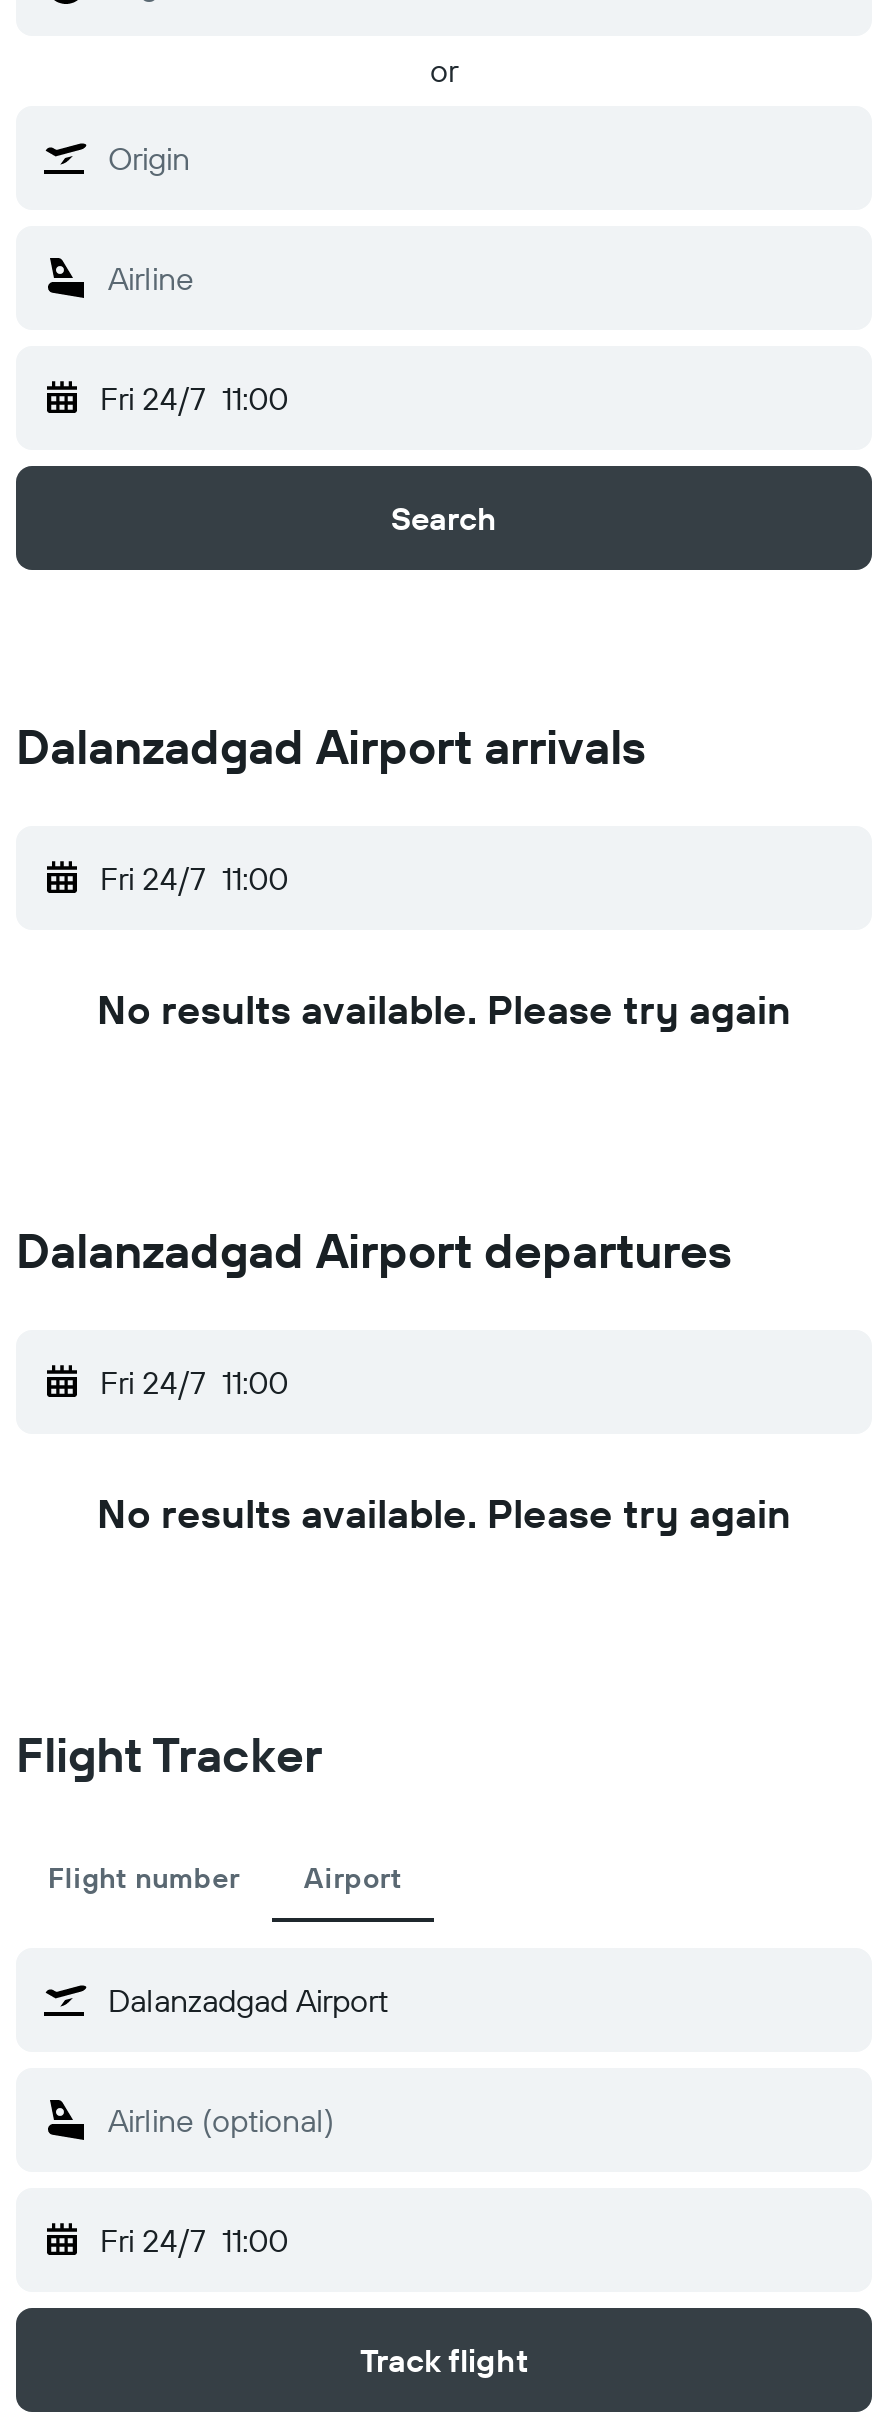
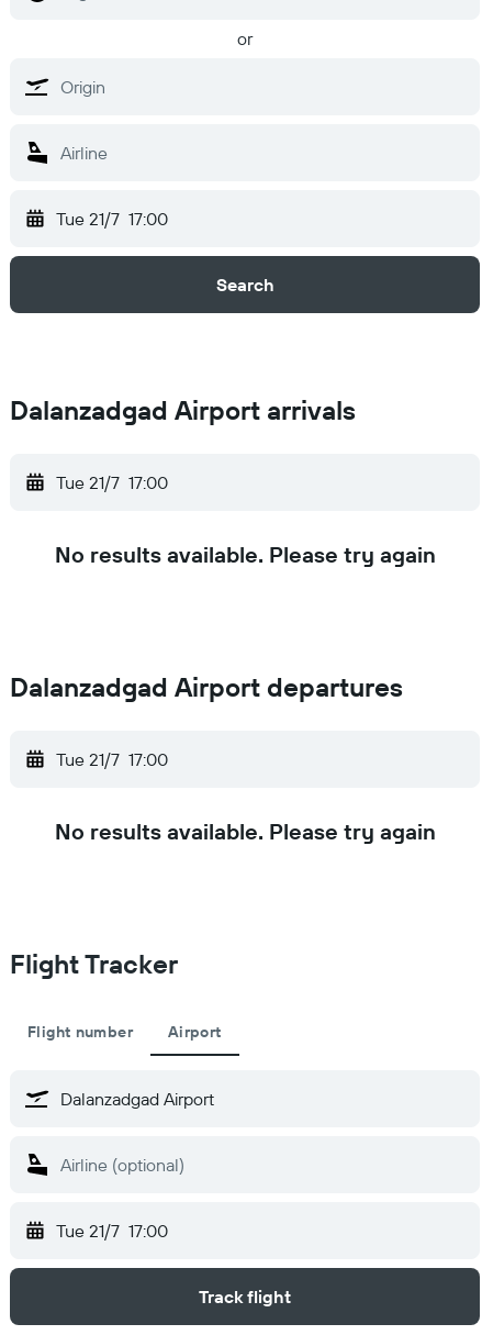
- Fri 24/7 11:00
+ Tue 21/7 17:00

- Fri 24/7 11:00
+ Tue 21/7 17:00

- Fri 24/7 11:00
+ Tue 21/7 17:00

- Fri 24/7 11:00
+ Tue 21/7 17:00
